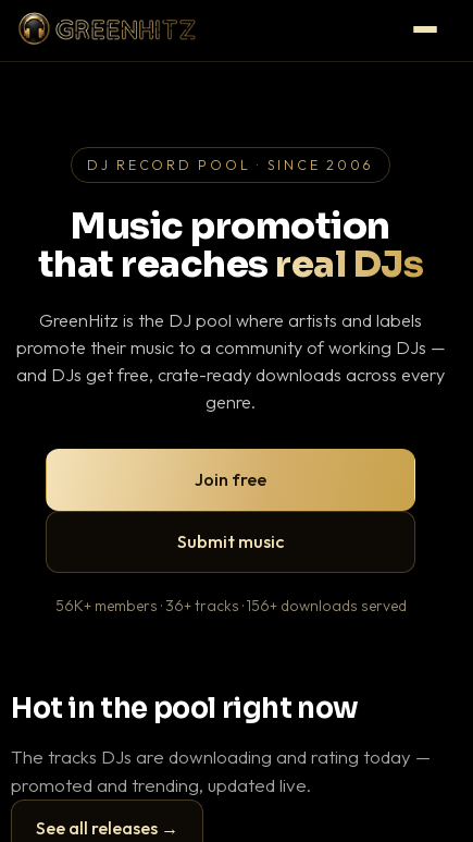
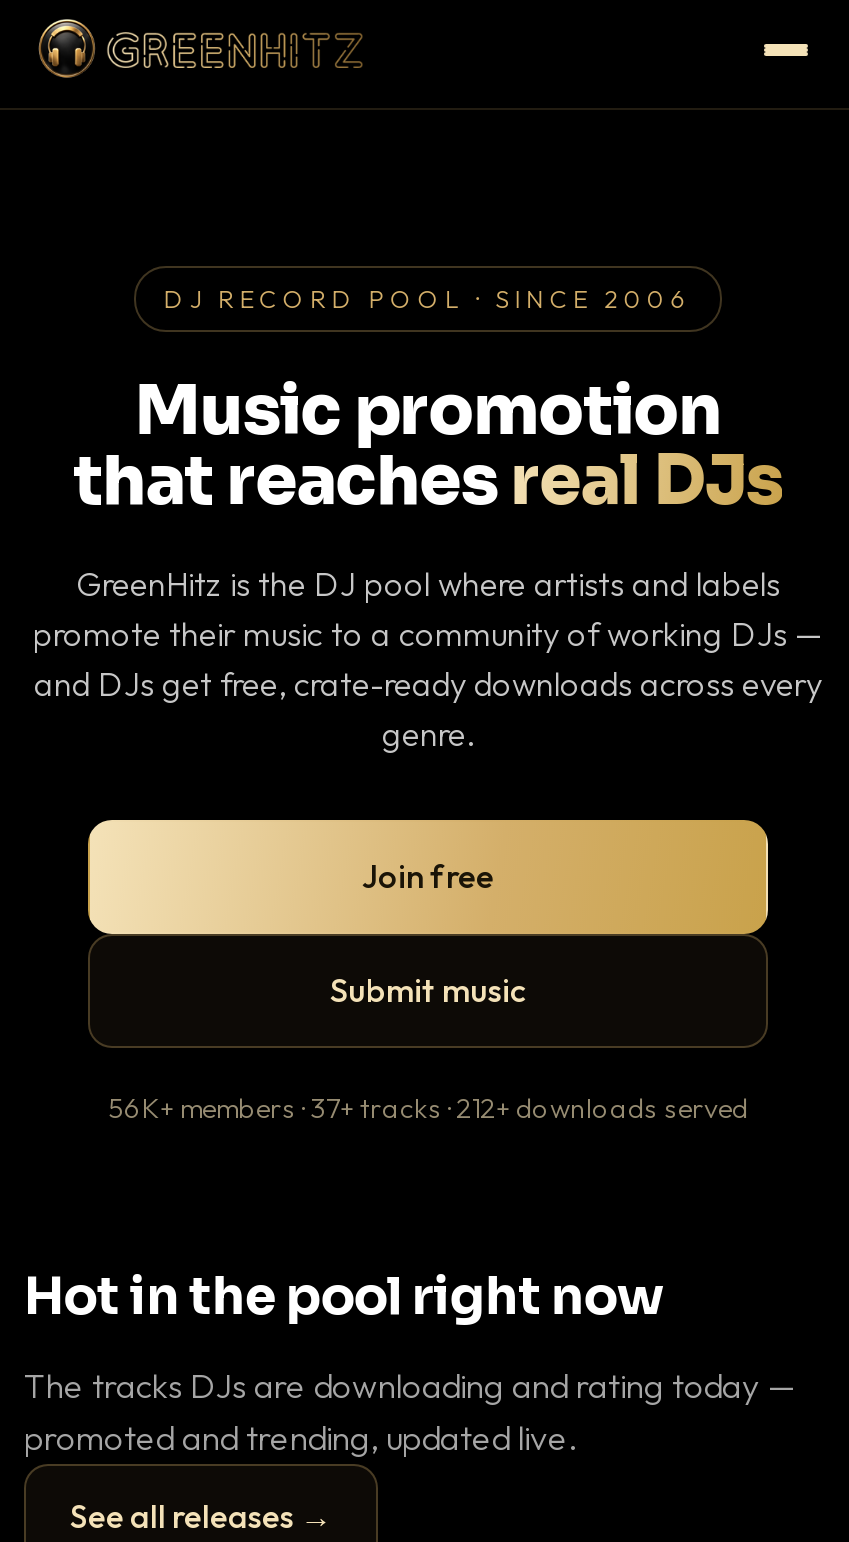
- 56K+ members · 36+ tracks · 156+ downloads served
+ 56K+ members · 37+ tracks · 212+ downloads served
